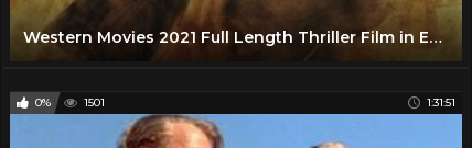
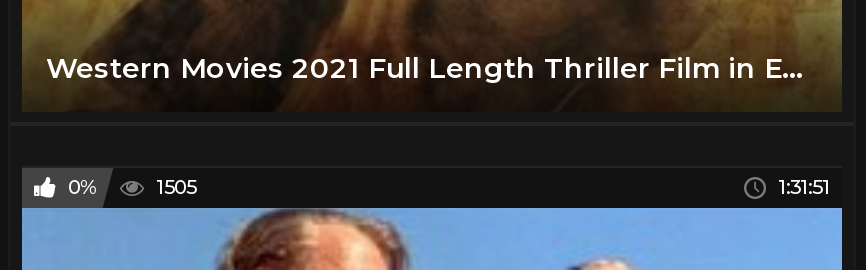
- 1501
+ 1505
